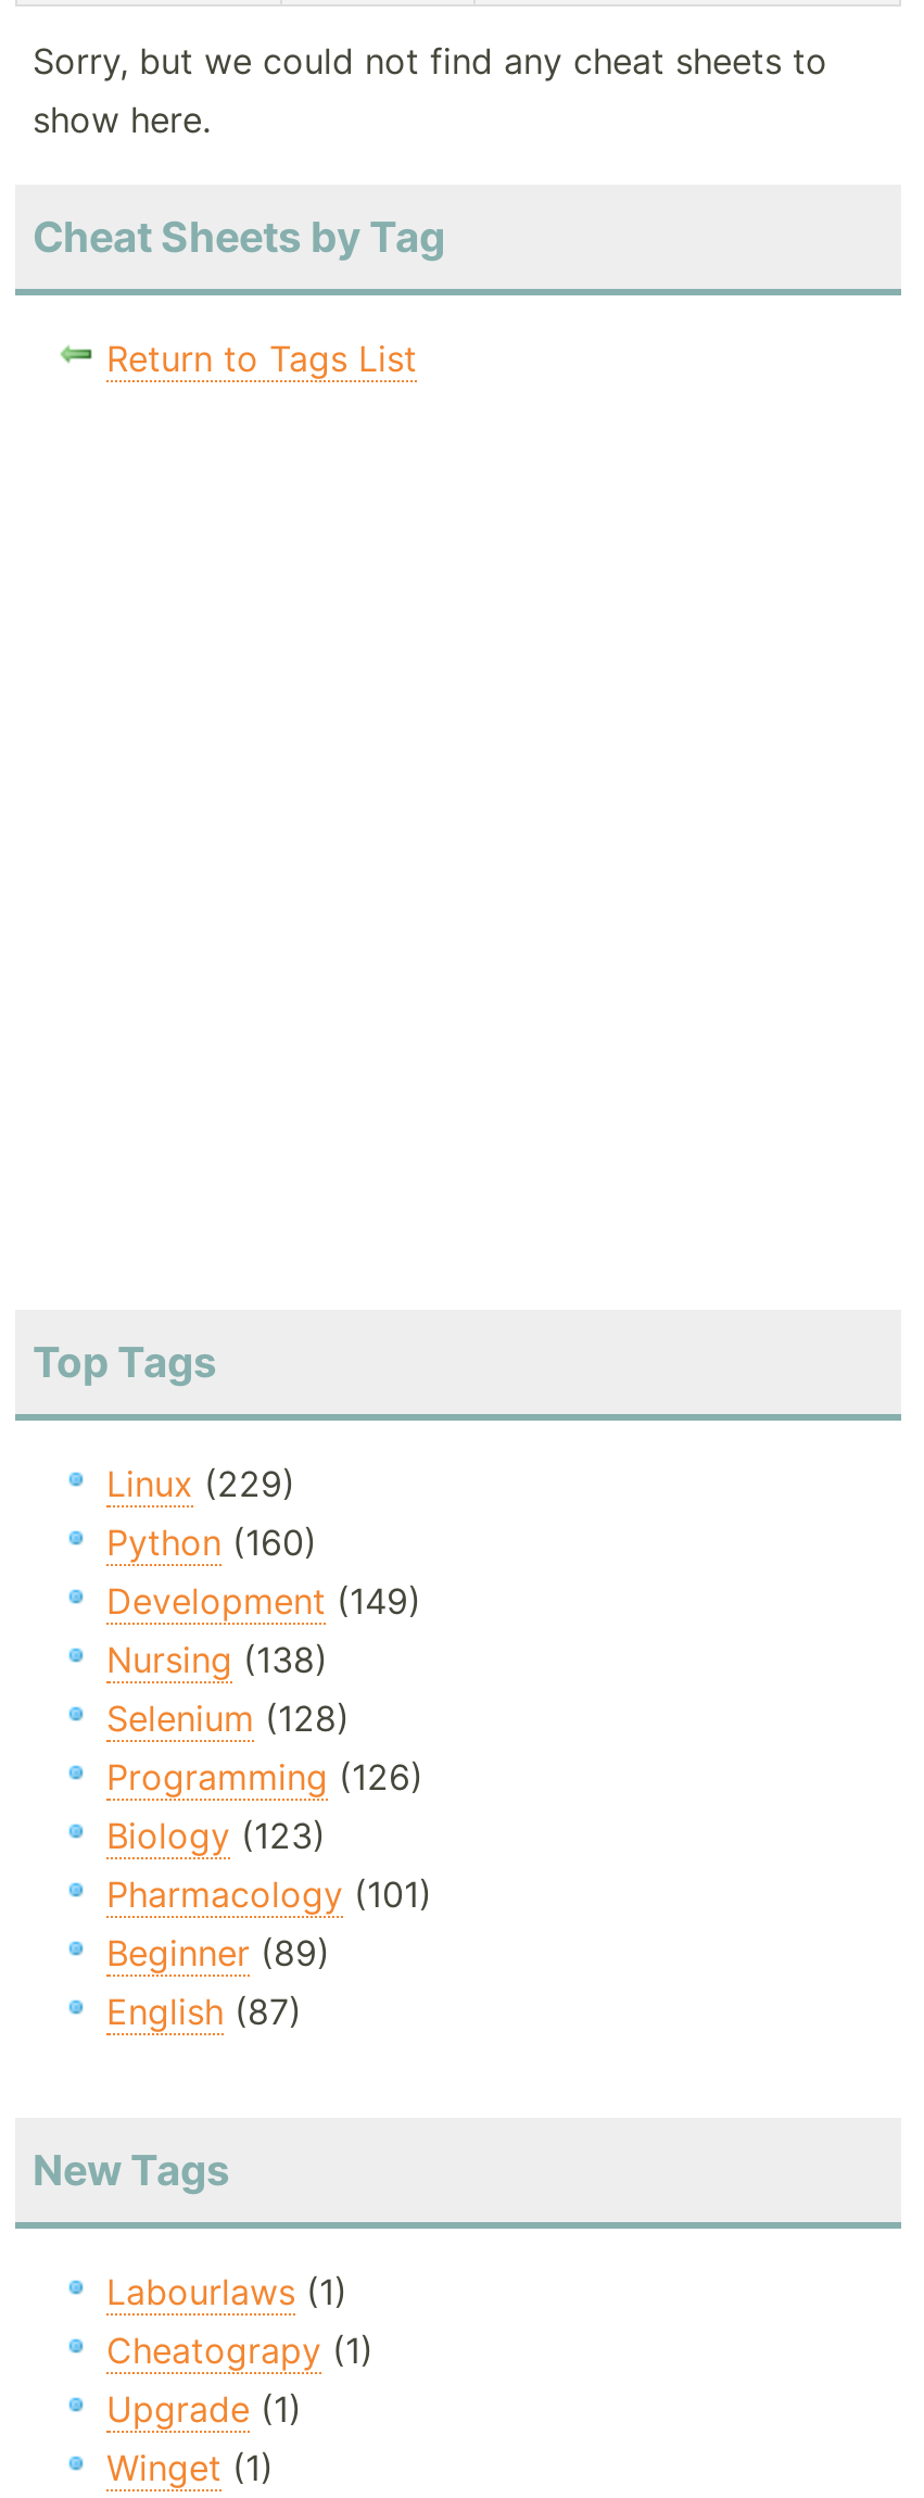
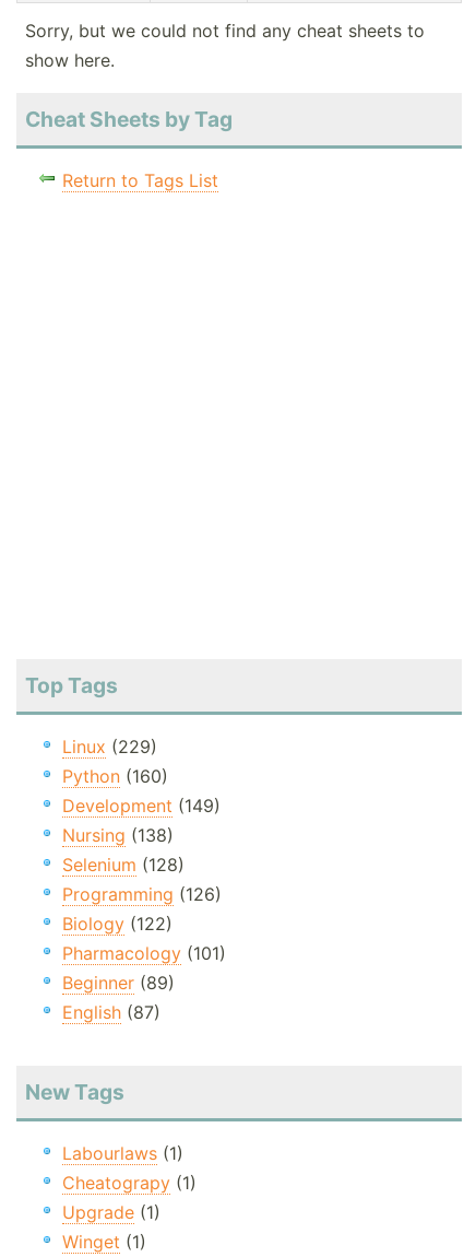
- Biology (123)
+ Biology (122)
